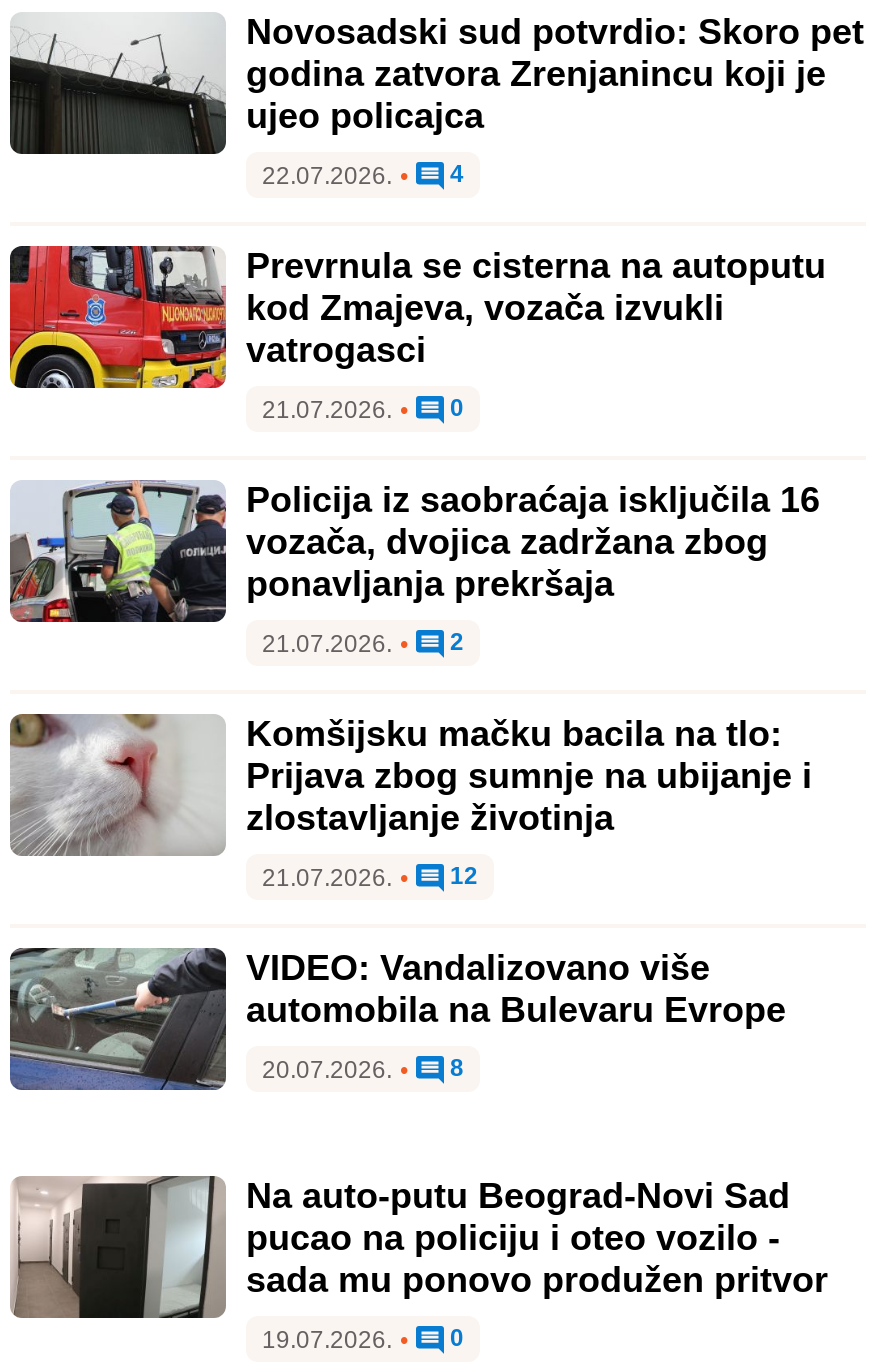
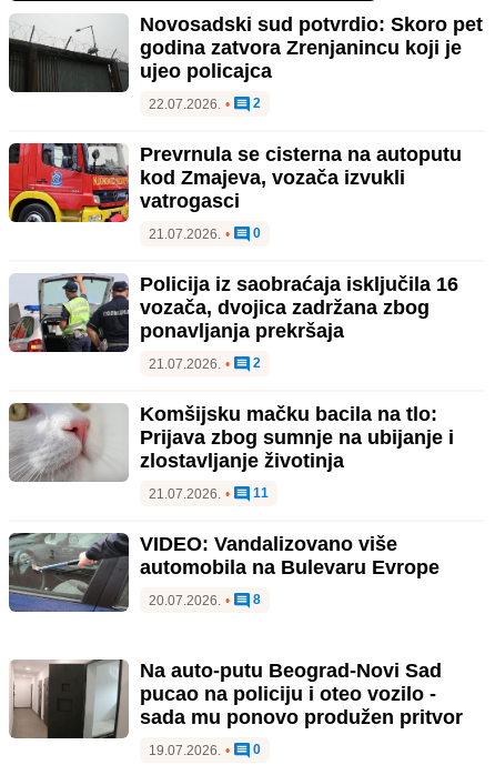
- 22.07.2026. • 4
+ 22.07.2026. • 2

- 21.07.2026. • 12
+ 21.07.2026. • 11
